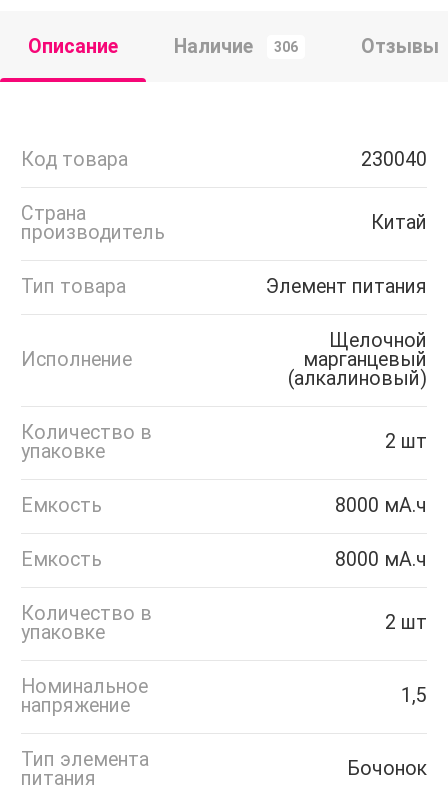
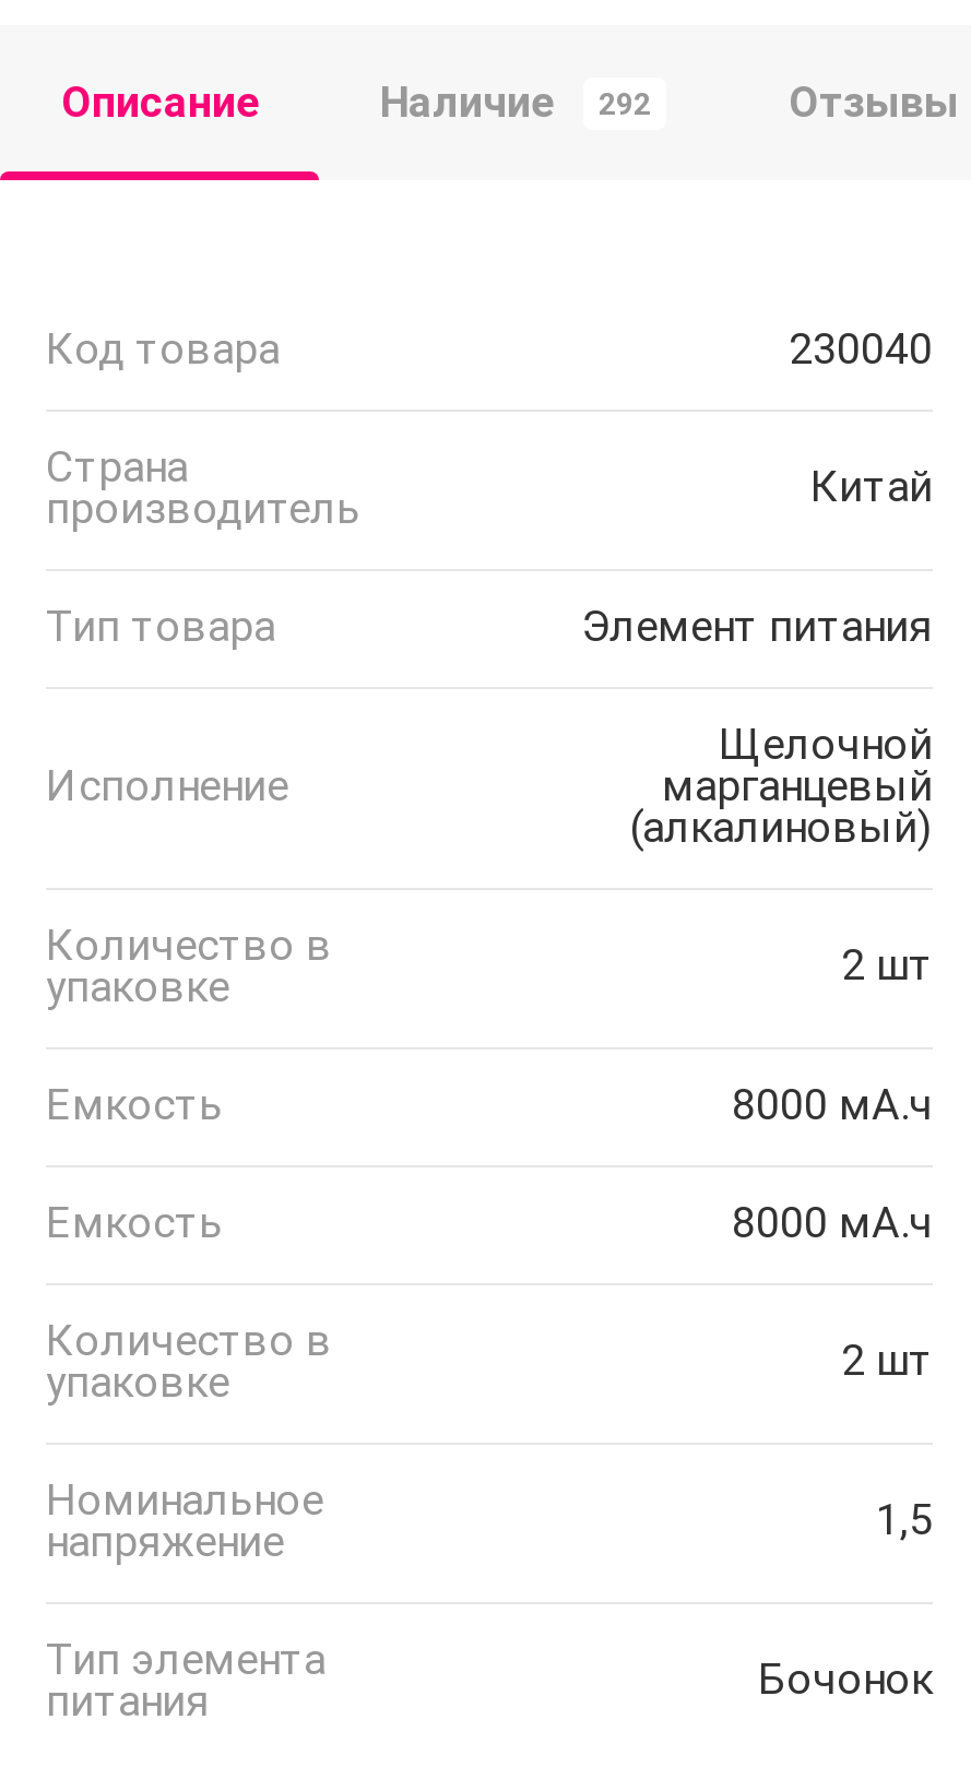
- Наличие 306
+ Наличие 292
